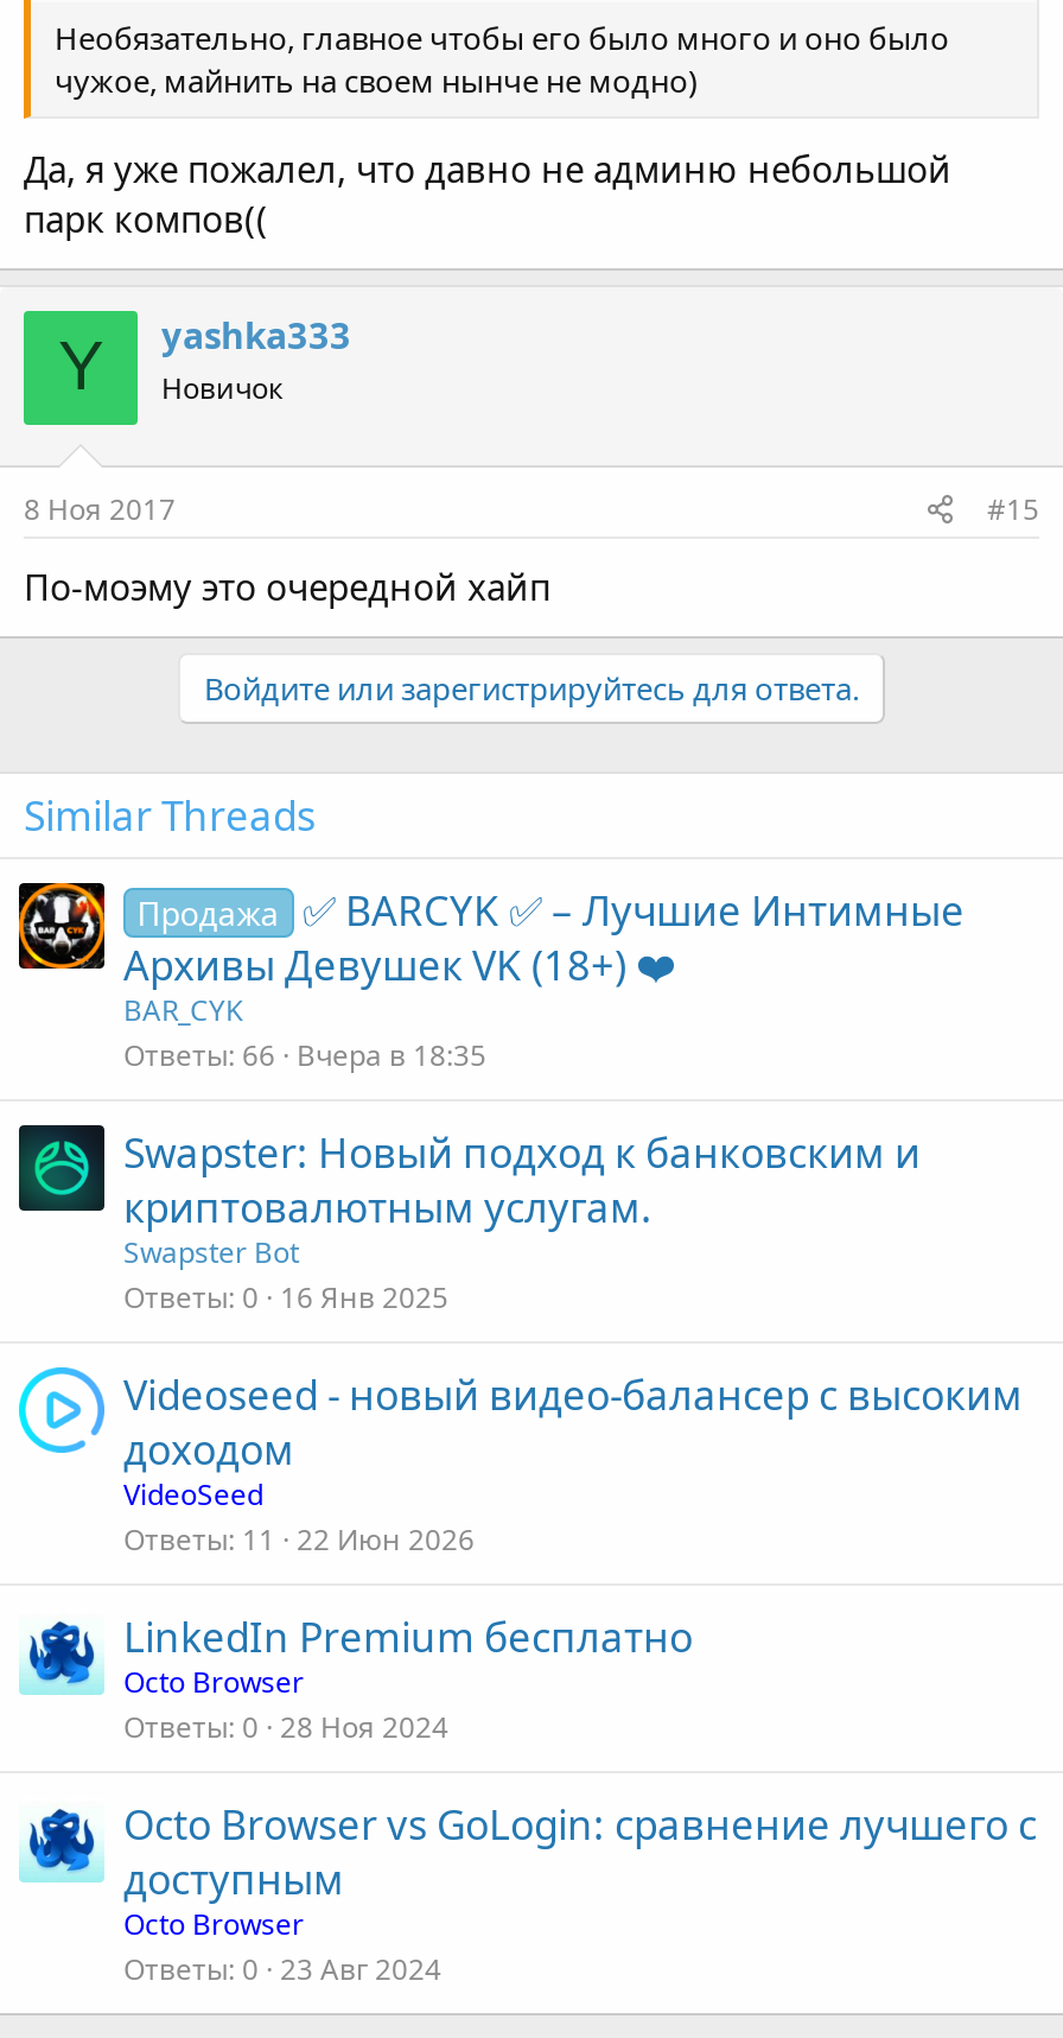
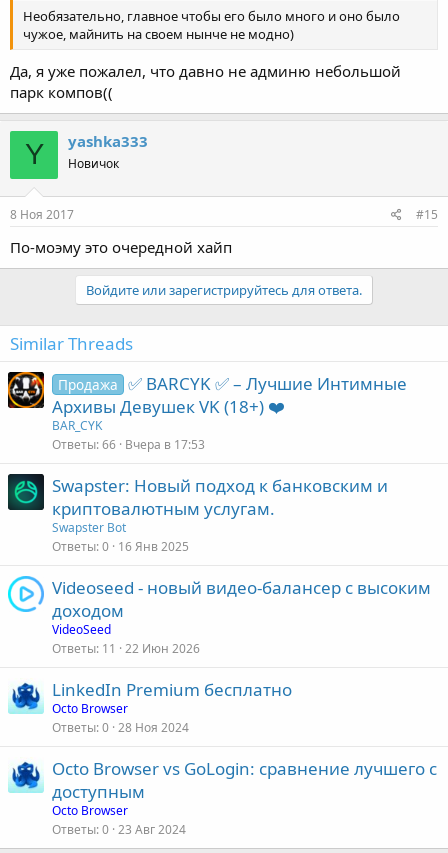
- Ответы 66 Вчера в 18:35
+ Ответы 66 Вчера в 17:53
